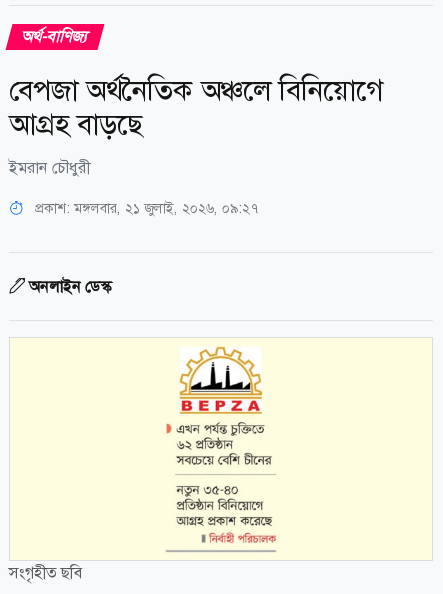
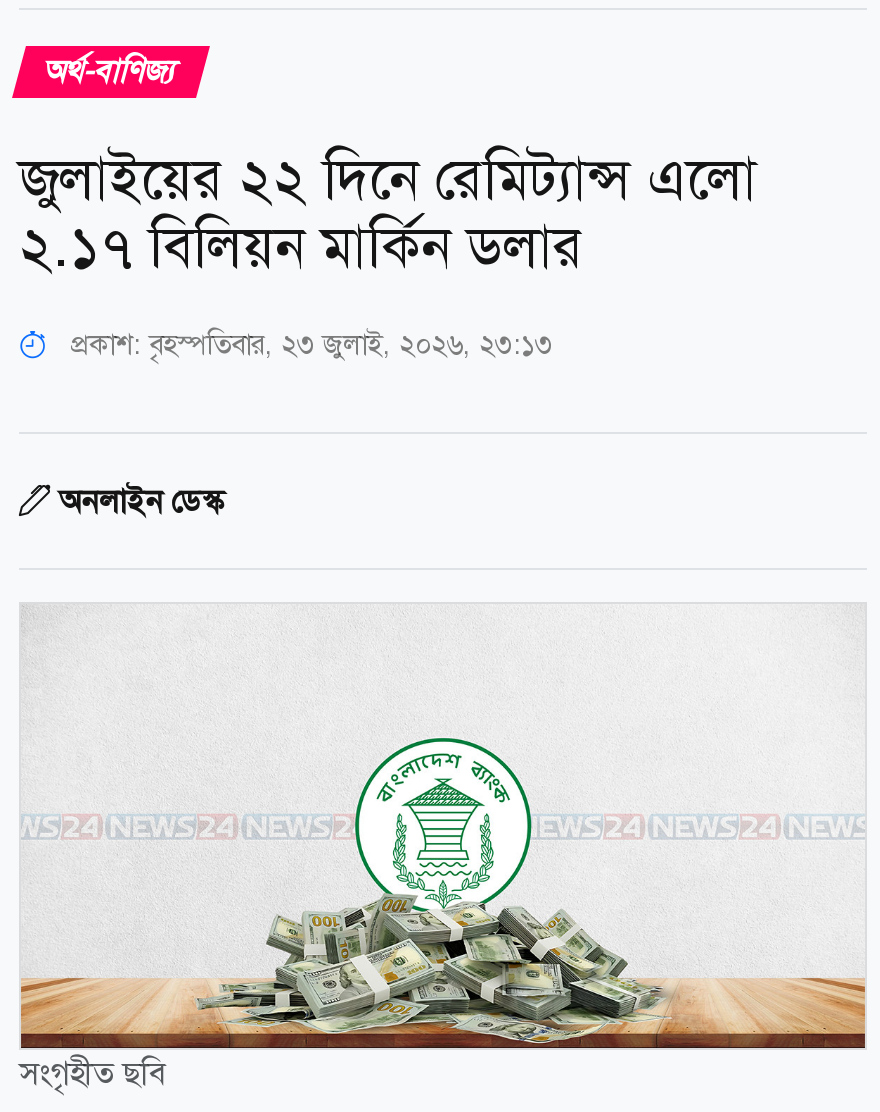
- বেপজা অর্থনৈতিক অঞ্চলে বিনিয়োগে
- আগ্রহ বাড়ছে
- ইমরান চৌধুরী
+ জুলাইয়ের ২২ দিনে রেমিট্যান্স এলো
+ ২.১৭ বিলিয়ন মার্কিন ডলার

- প্রকাশ: মঙ্গলবার, ২১ জুলাই, ২০২৬, ০৯:২৭
+ প্রকাশ: বৃহস্পতিবার, ২৩ জুলাই, ২০২৬, ২৩:১৩

- [image]
+ [image]
